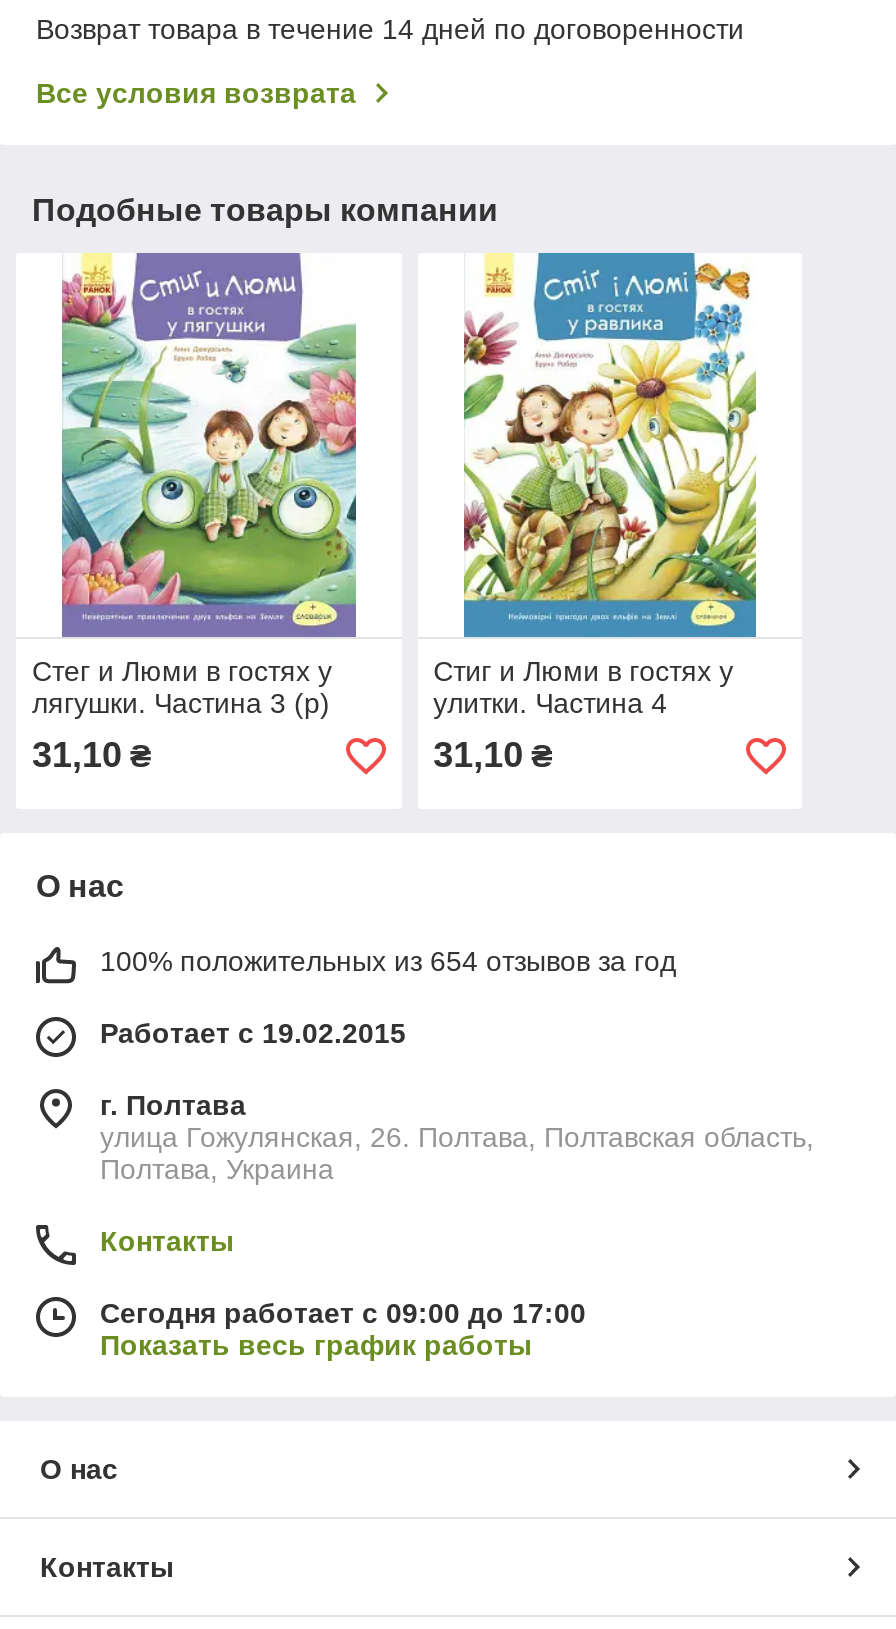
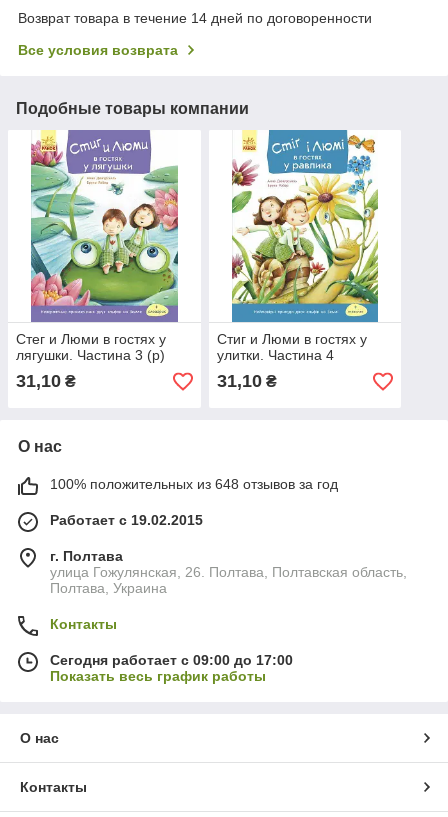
- 100% положительных из 654 отзывов за год
+ 100% положительных из 648 отзывов за год
